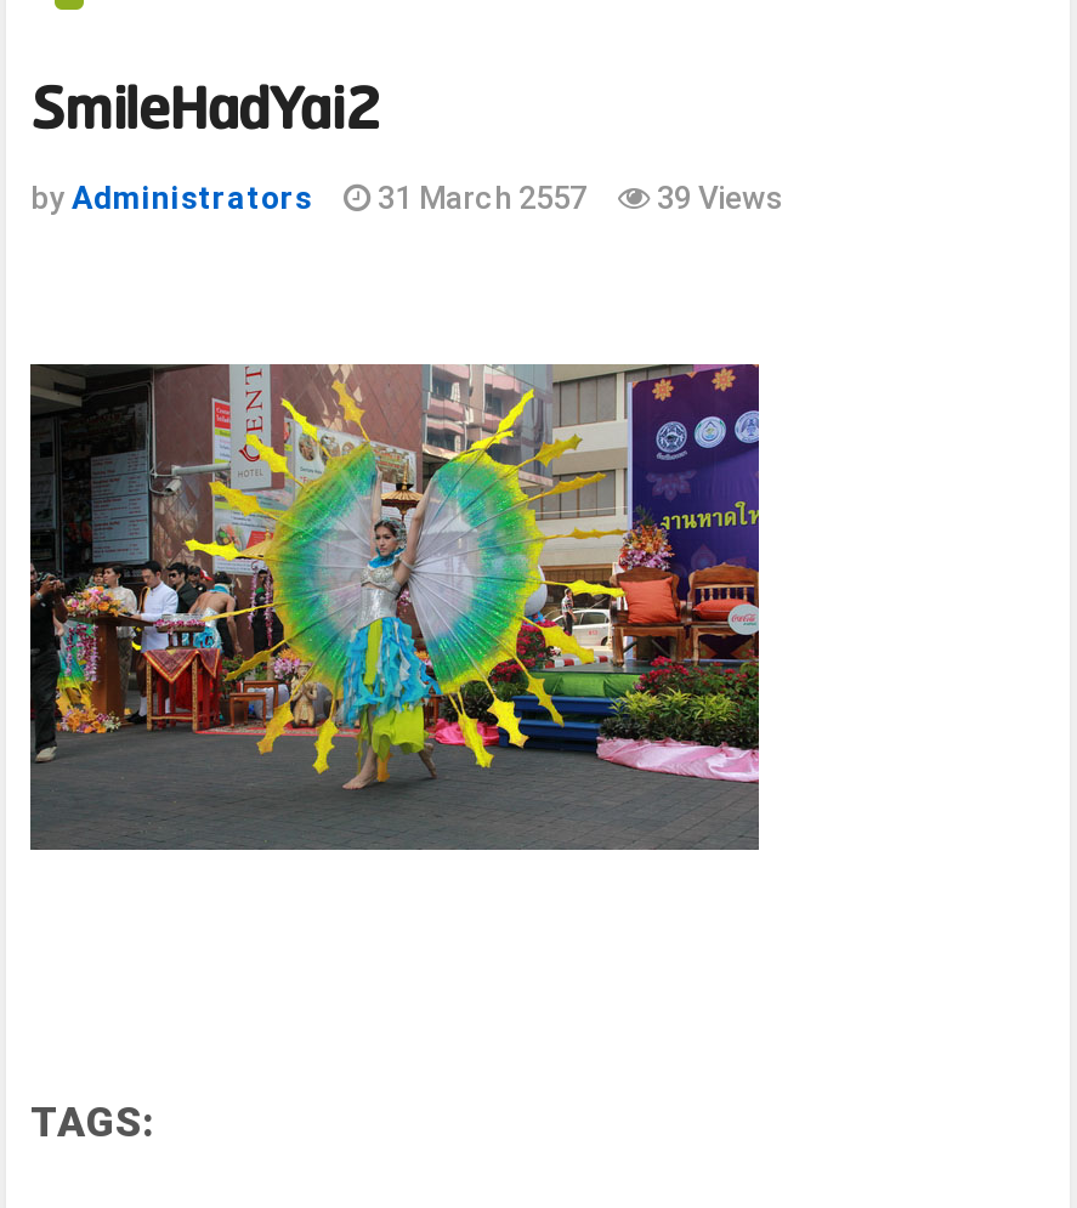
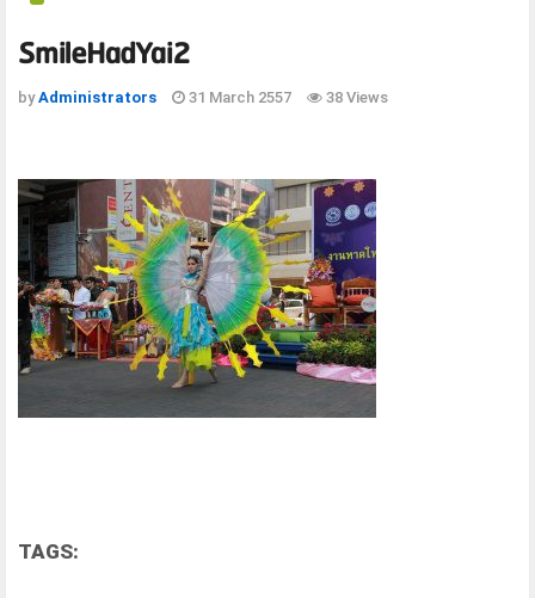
- by Administrators 31 March 2557 39 Views
+ by Administrators 31 March 2557 38 Views
